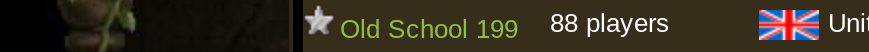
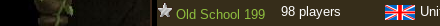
- Old School 199 88 players
+ Old School 199 98 players
